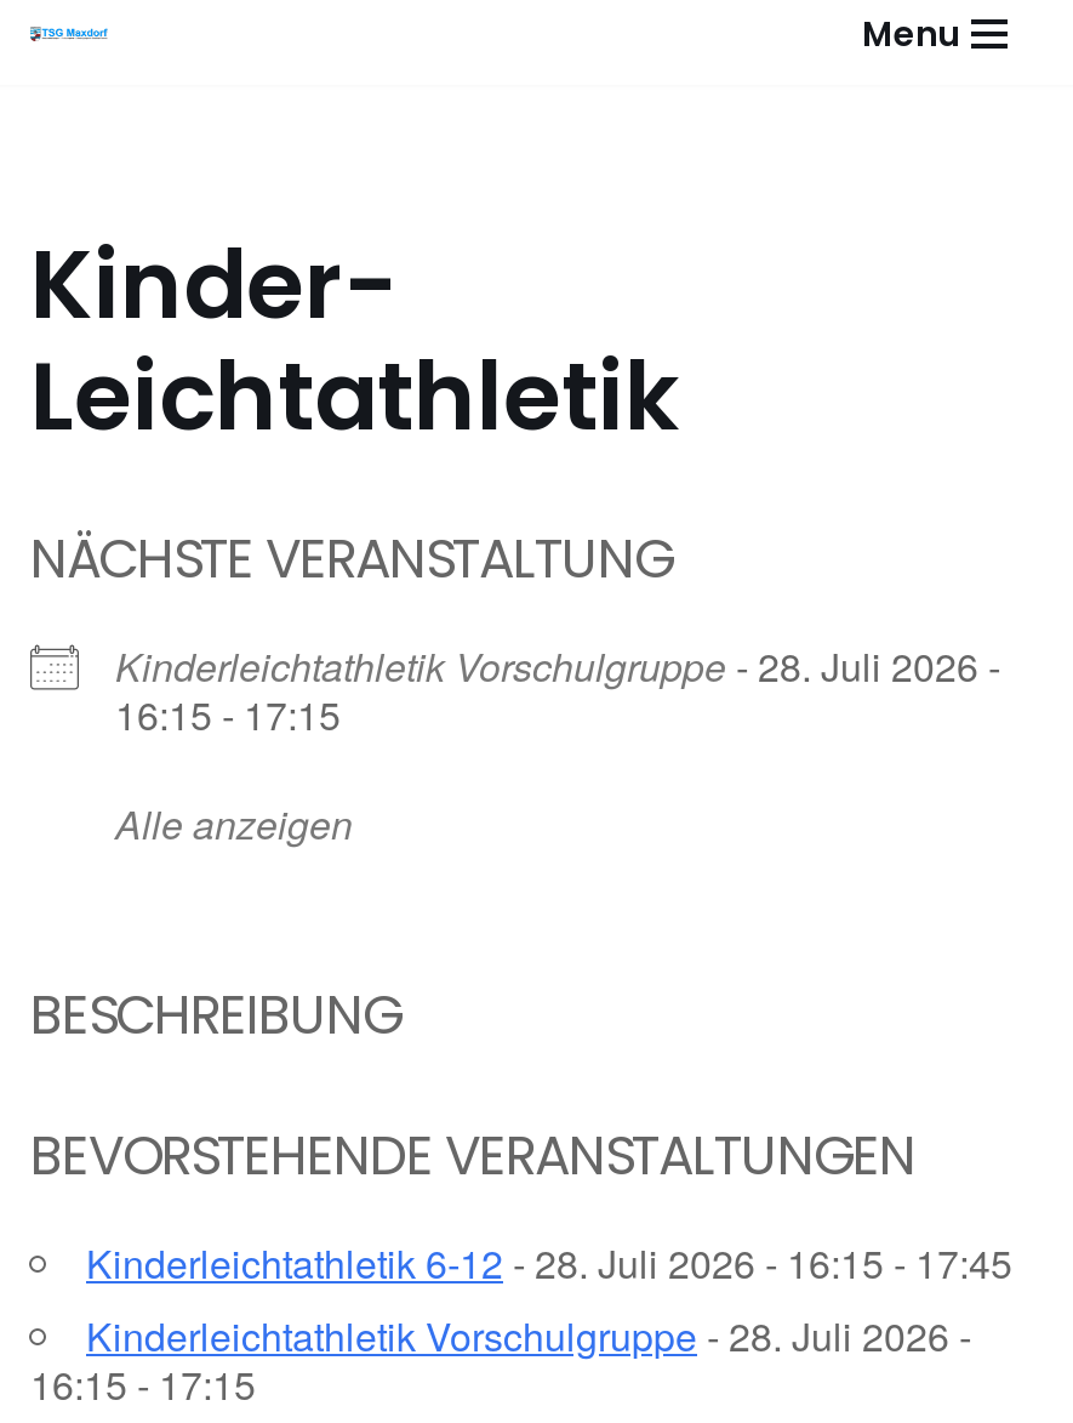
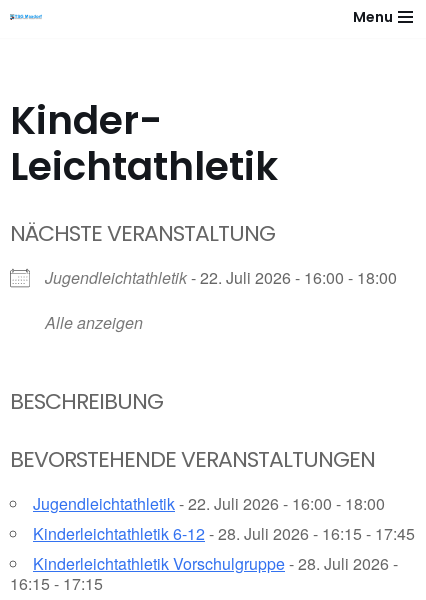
- Kinderleichtathletik Vorschulgruppe - 28. Juli 2026 -
- 16:15 - 17:15
+ Jugendleichtathletik - 22. Juli 2026 - 16:00 - 18:00

moved up: Alle anzeigen | BESCHREIBUNG | BEVORSTEHENDE VERANSTALTUNGEN

+ Jugendleichtathletik - 22. Juli 2026 - 16:00 - 18:00
